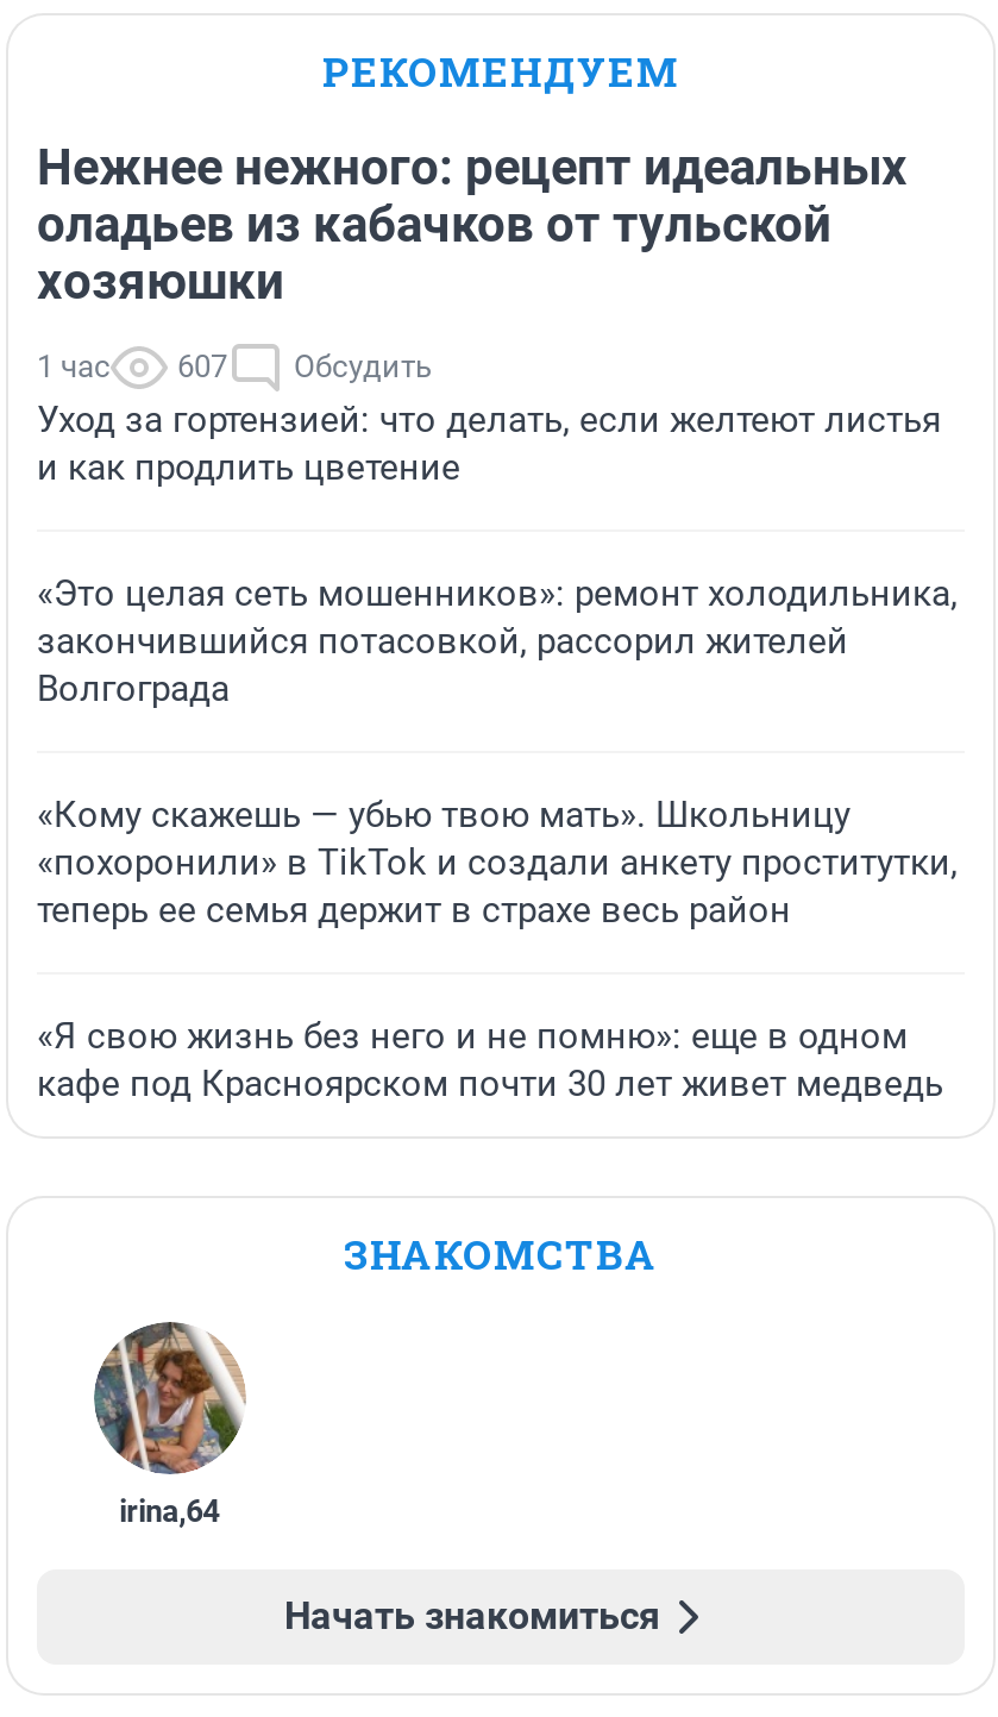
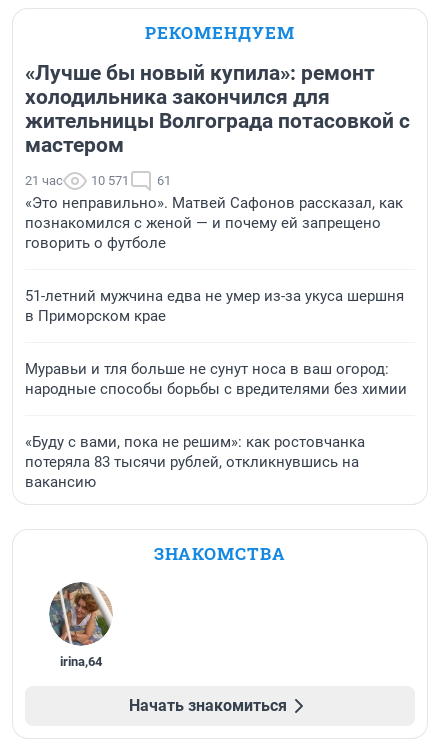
- Нежнее нежного: рецепт идеальных
- оладьев из кабачков от тульской
- хозяюшки
+ «Лучше бы новый купила»: ремонт
+ холодильника закончился для
+ жительницы Волгограда потасовкой с
+ мастером

- 1 час
- 607
- Обсудить
- Уход за гортензией: что делать, если желтеют листья
- и как продлить цветение
+ 21 час
+ 10 571
+ 61
+ «Это неправильно». Матвей Сафонов рассказал, как
+ познакомился с женой — и почему ей запрещено
+ говорить о футболе

- «Это целая сеть мошенников»: ремонт холодильника,
- закончившийся потасовкой, рассорил жителей
- Волгограда
+ 51-летний мужчина едва не умер из-за укуса шершня
+ в Приморском крае

- «Кому скажешь — убью твою мать». Школьницу
- «похоронили» в TikTok и создали анкету проститутки,
- теперь ее семья держит в страхе весь район
+ Муравьи и тля больше не сунут носа в ваш огород:
+ народные способы борьбы с вредителями без химии

- «Я свою жизнь без него и не помню»: еще в одном
- кафе под Красноярском почти 30 лет живет медведь
+ «Буду с вами, пока не решим»: как ростовчанка
+ потеряла 83 тысячи рублей, откликнувшись на
+ вакансию
